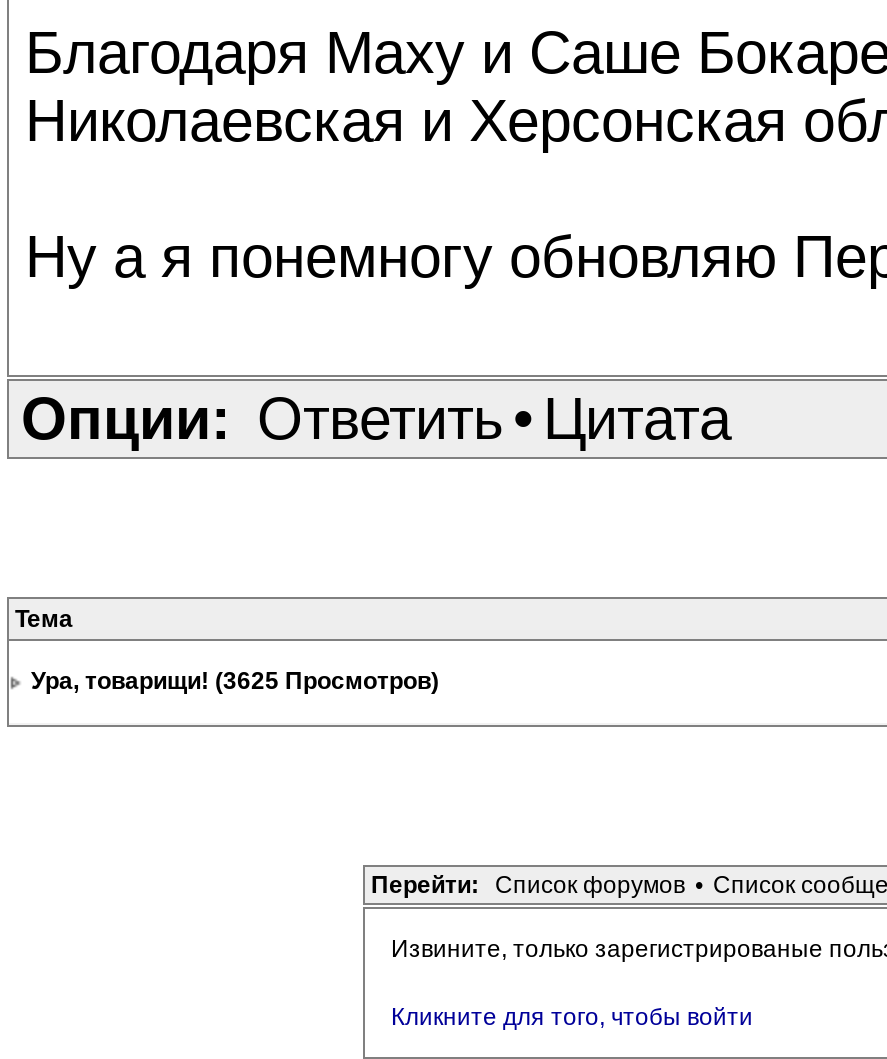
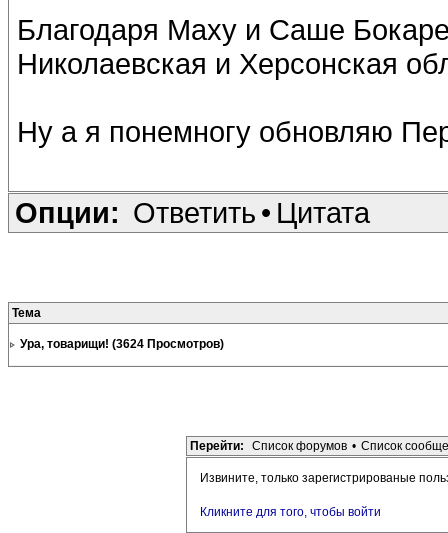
- Ура, товарищи! (3625 Просмотров)
+ Ура, товарищи! (3624 Просмотров)
